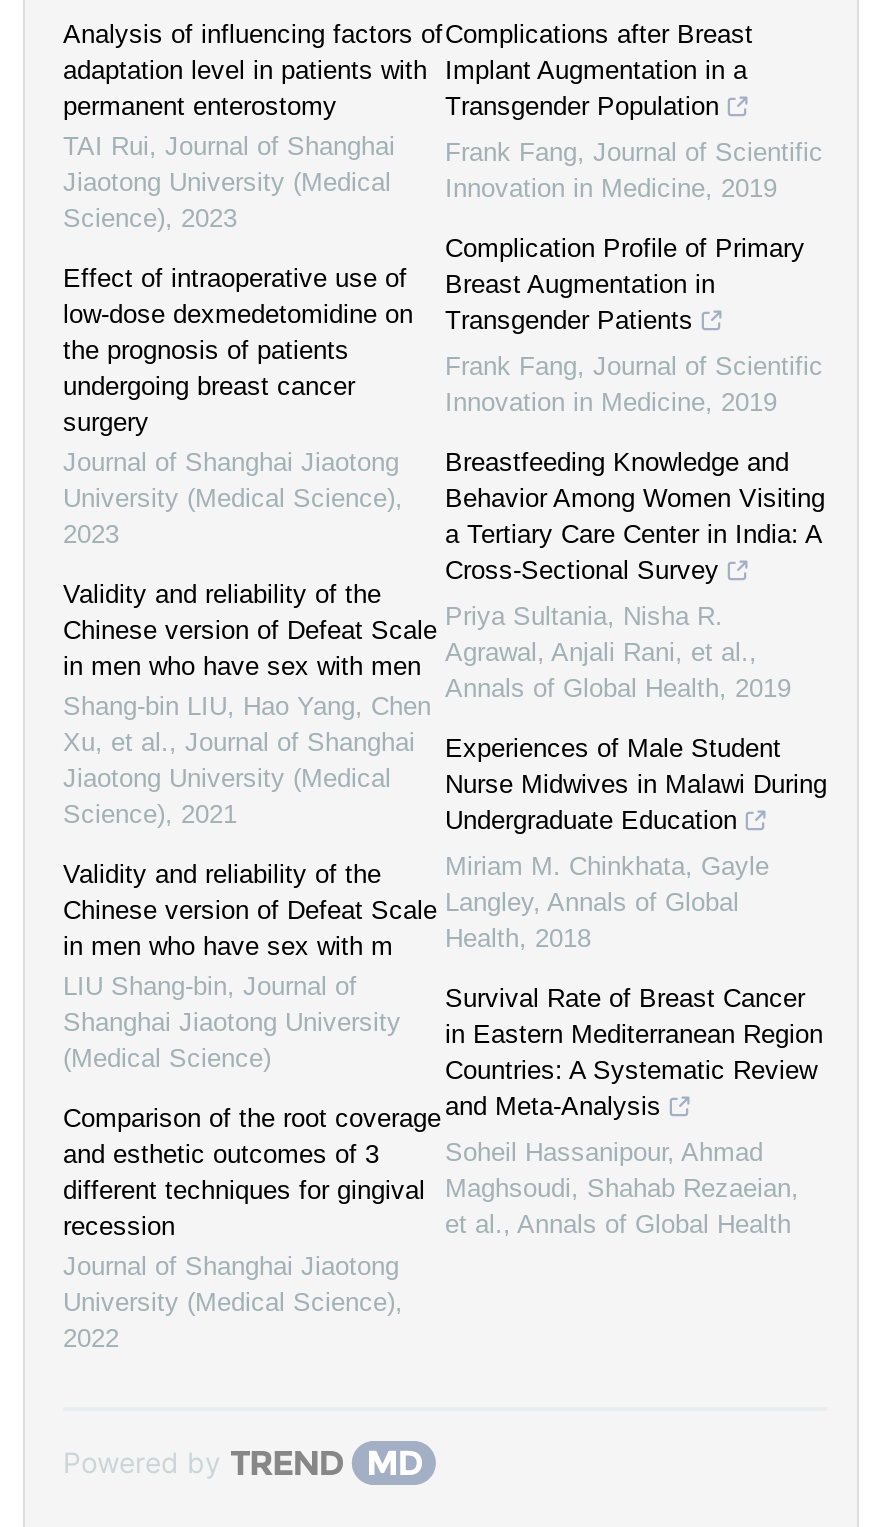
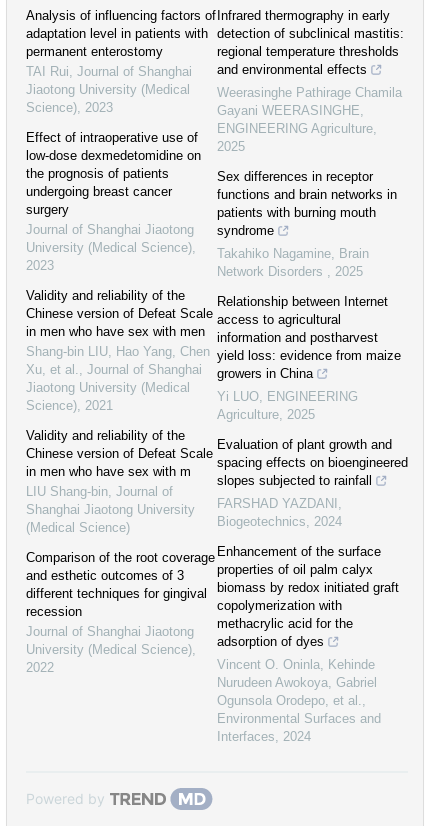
- Complications after Breast
- Implant Augmentation in a
- Transgender Population
+ Infrared thermography in early
+ detection of subclinical mastitis:
+ regional temperature thresholds
+ and environmental effects

- Frank Fang, Journal of Scientific
- Innovation in Medicine, 2019
+ Weerasinghe Pathirage Chamila
+ Gayani WEERASINGHE,
+ ENGINEERING Agriculture,
+ 2025

- Complication Profile of Primary
- Breast Augmentation in
- Transgender Patients
+ Sex differences in receptor
+ functions and brain networks in
+ patients with burning mouth
+ syndrome

- Frank Fang, Journal of Scientific
- Innovation in Medicine, 2019
+ Takahiko Nagamine, Brain
+ Network Disorders, 2025

- Breastfeeding Knowledge and
- Behavior Among Women Visiting
- a Tertiary Care Center in India: A
- Cross-Sectional Survey
+ Relationship between Internet
+ access to agricultural
+ information and postharvest
+ yield loss: evidence from maize
+ growers in China

- Priya Sultania, Nisha R.
- Agrawal, Anjali Rani, et al.,
- Annals of Global Health, 2019
+ Yi LUO, ENGINEERING
+ Agriculture, 2025

- Experiences of Male Student
- Nurse Midwives in Malawi During
- Undergraduate Education
+ Evaluation of plant growth and
+ spacing effects on bioengineered
+ slopes subjected to rainfall

- Miriam M. Chinkhata, Gayle
- Langley, Annals of Global
- Health, 2018
+ FARSHAD YAZDANI,
+ Biogeotechnics, 2024

- Survival Rate of Breast Cancer
- in Eastern Mediterranean Region
- Countries: A Systematic Review
- and Meta-Analysis
+ Enhancement of the surface
+ properties of oil palm calyx
+ biomass by redox initiated graft
+ copolymerization with
+ methacrylic acid for the
+ adsorption of dyes

- Soheil Hassanipour, Ahmad
- Maghsoudi, Shahab Rezaeian,
- et al., Annals of Global Health
+ Vincent O. Oninla, Kehinde
+ Nurudeen Awokoya, Gabriel
+ Ogunsola Orodepo, et al.,
+ Environmental Surfaces and
+ Interfaces, 2024
